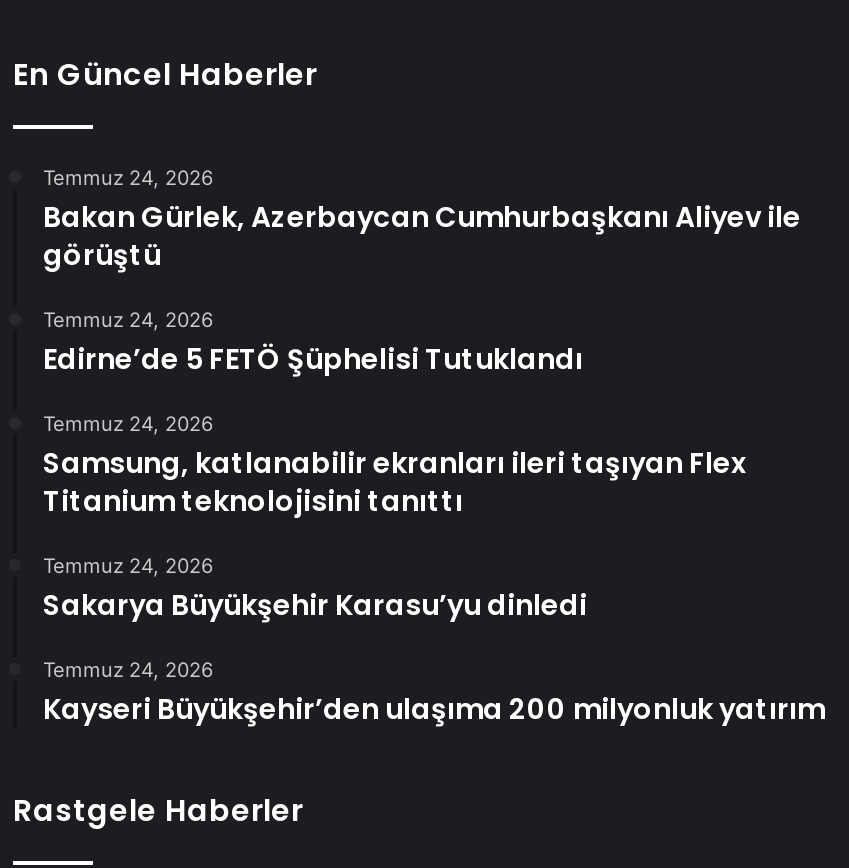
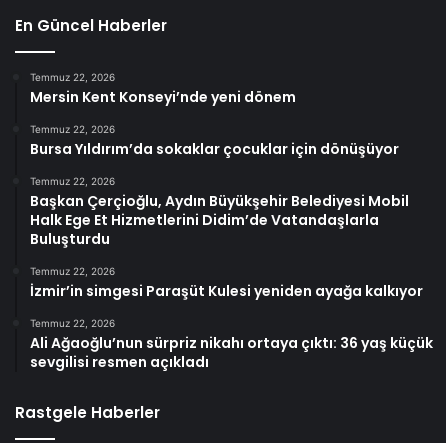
- Temmuz 24, 2026
- Bakan Gürlek, Azerbaycan Cumhurbaşkanı Aliyev ile
- görüştü
+ Temmuz 22, 2026
+ Mersin Kent Konseyi’nde yeni dönem

- Temmuz 24, 2026
- Edirne’de 5 FETÖ Şüphelisi Tutuklandı
+ Temmuz 22, 2026
+ Bursa Yıldırım’da sokaklar çocuklar için dönüşüyor

- Temmuz 24, 2026
- Samsung, katlanabilir ekranları ileri taşıyan Flex
- Titanium teknolojisini tanıttı
+ Temmuz 22, 2026
+ Başkan Çerçioğlu, Aydın Büyükşehir Belediyesi Mobil
+ Halk Ege Et Hizmetlerini Didim’de Vatandaşlarla
+ Buluşturdu

- Temmuz 24, 2026
- Sakarya Büyükşehir Karasu’yu dinledi
+ Temmuz 22, 2026
+ İzmir’in simgesi Paraşüt Kulesi yeniden ayağa kalkıyor

- Temmuz 24, 2026
- Kayseri Büyükşehir’den ulaşıma 200 milyonluk yatırım
+ Temmuz 22, 2026
+ Ali Ağaoğlu’nun sürpriz nikahı ortaya çıktı: 36 yaş küçük
+ sevgilisi resmen açıkladı
